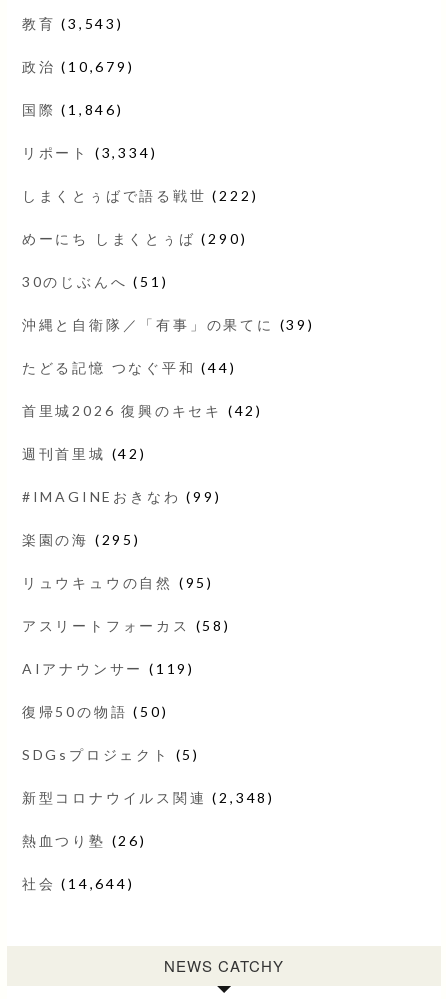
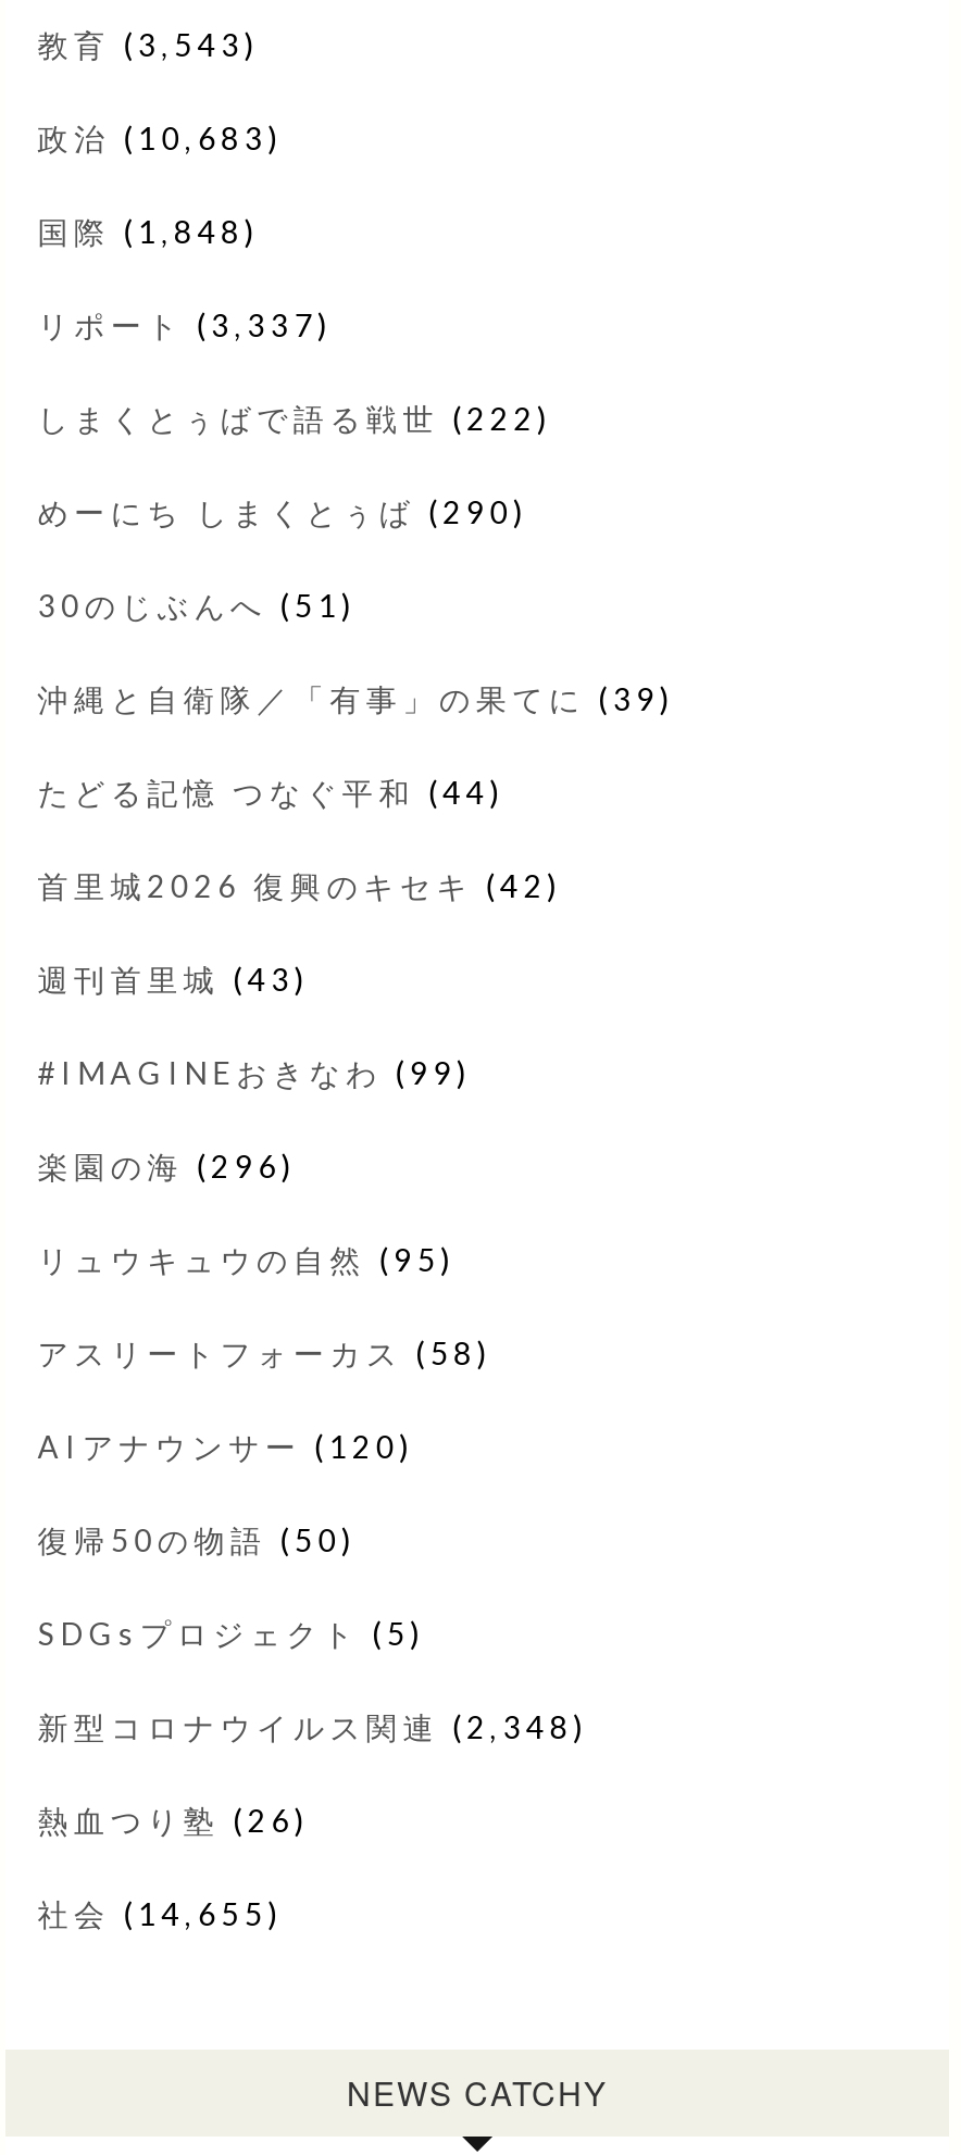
- 政治(10,679)
+ 政治(10,683)

- 国際(1,846)
+ 国際(1,848)

- リポート(3,334)
+ リポート(3,337)

- 週刊首里城(42)
+ 週刊首里城(43)

- 楽園の海(295)
+ 楽園の海(296)

- AIアナウンサー(119)
+ AIアナウンサー(120)

- 社会(14,644)
+ 社会(14,655)
